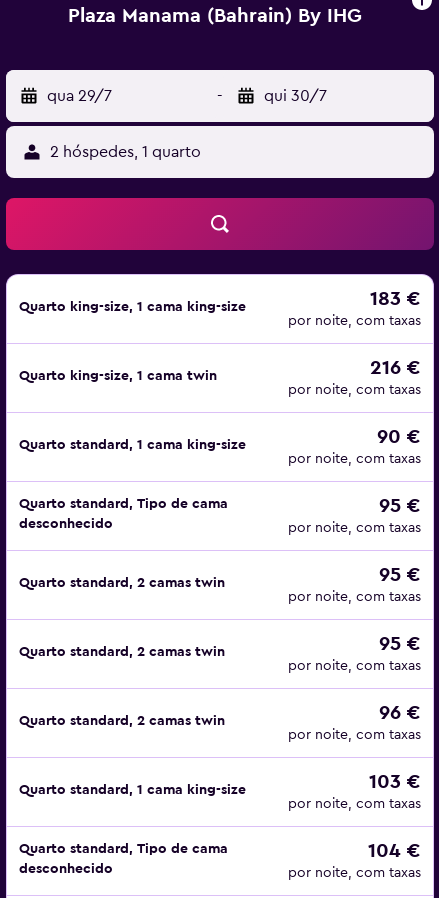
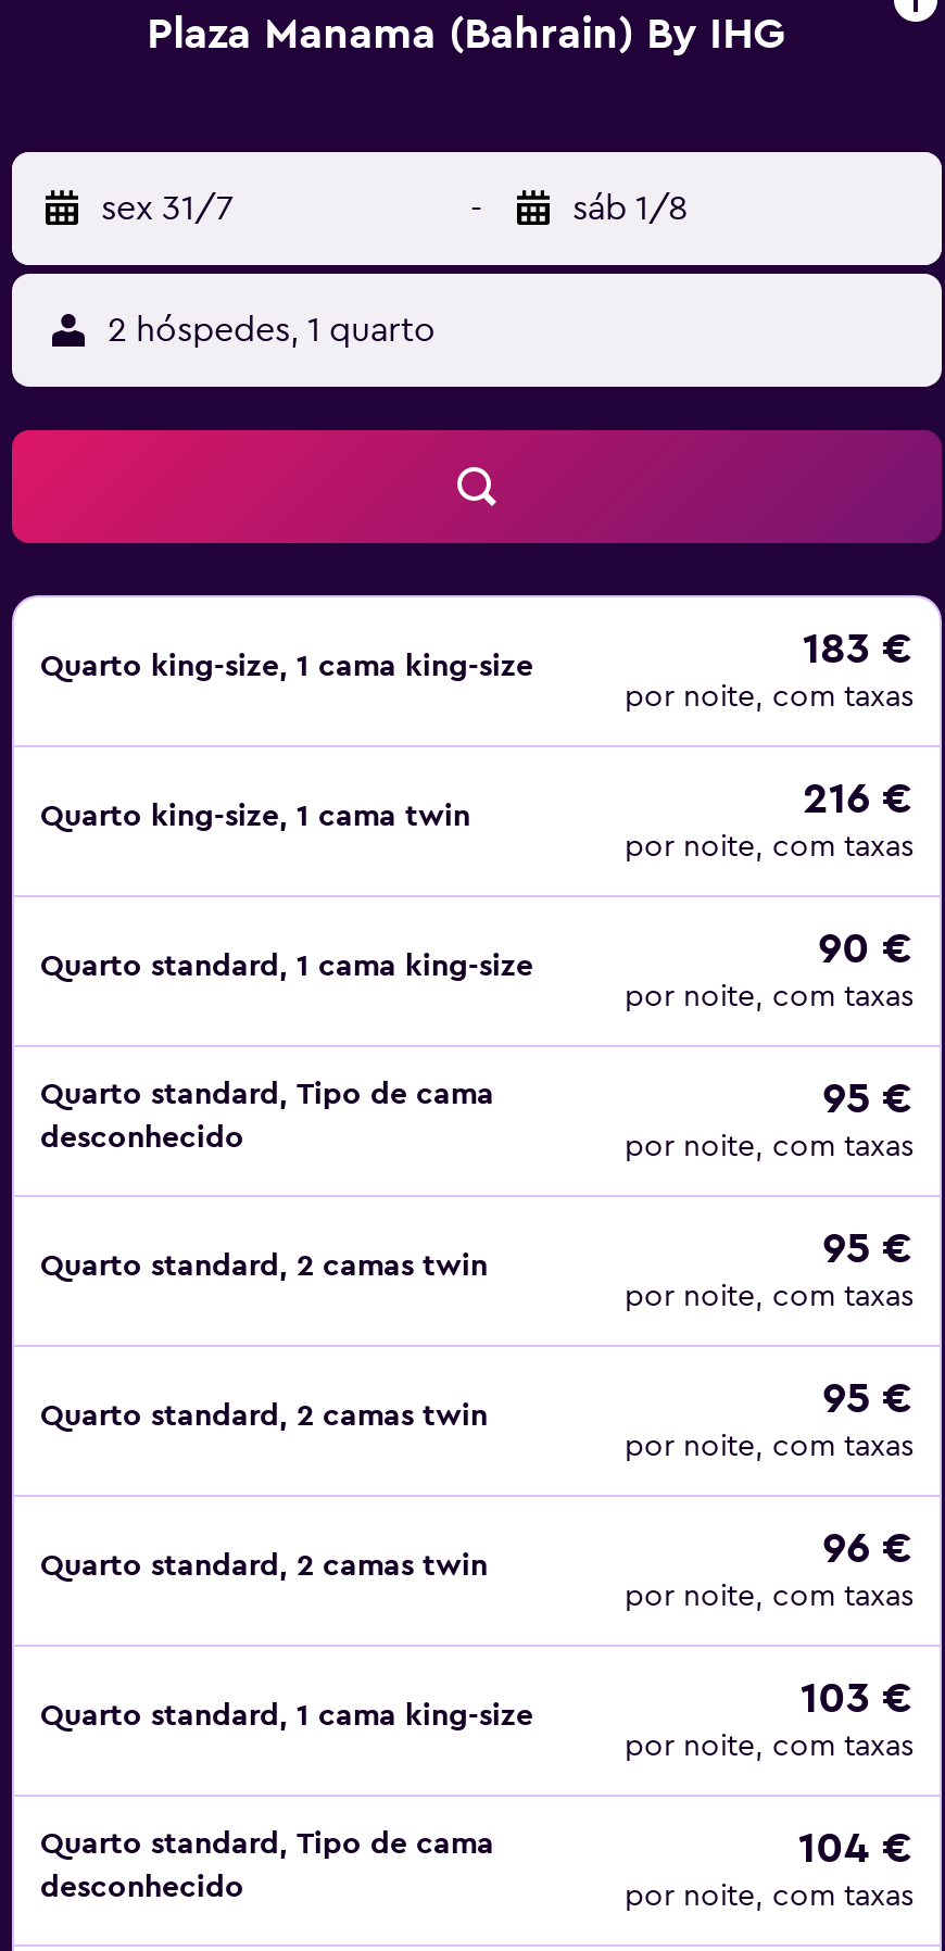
- qua 29/7
+ sex 31/7

- qui 30/7
+ sáb 1/8
